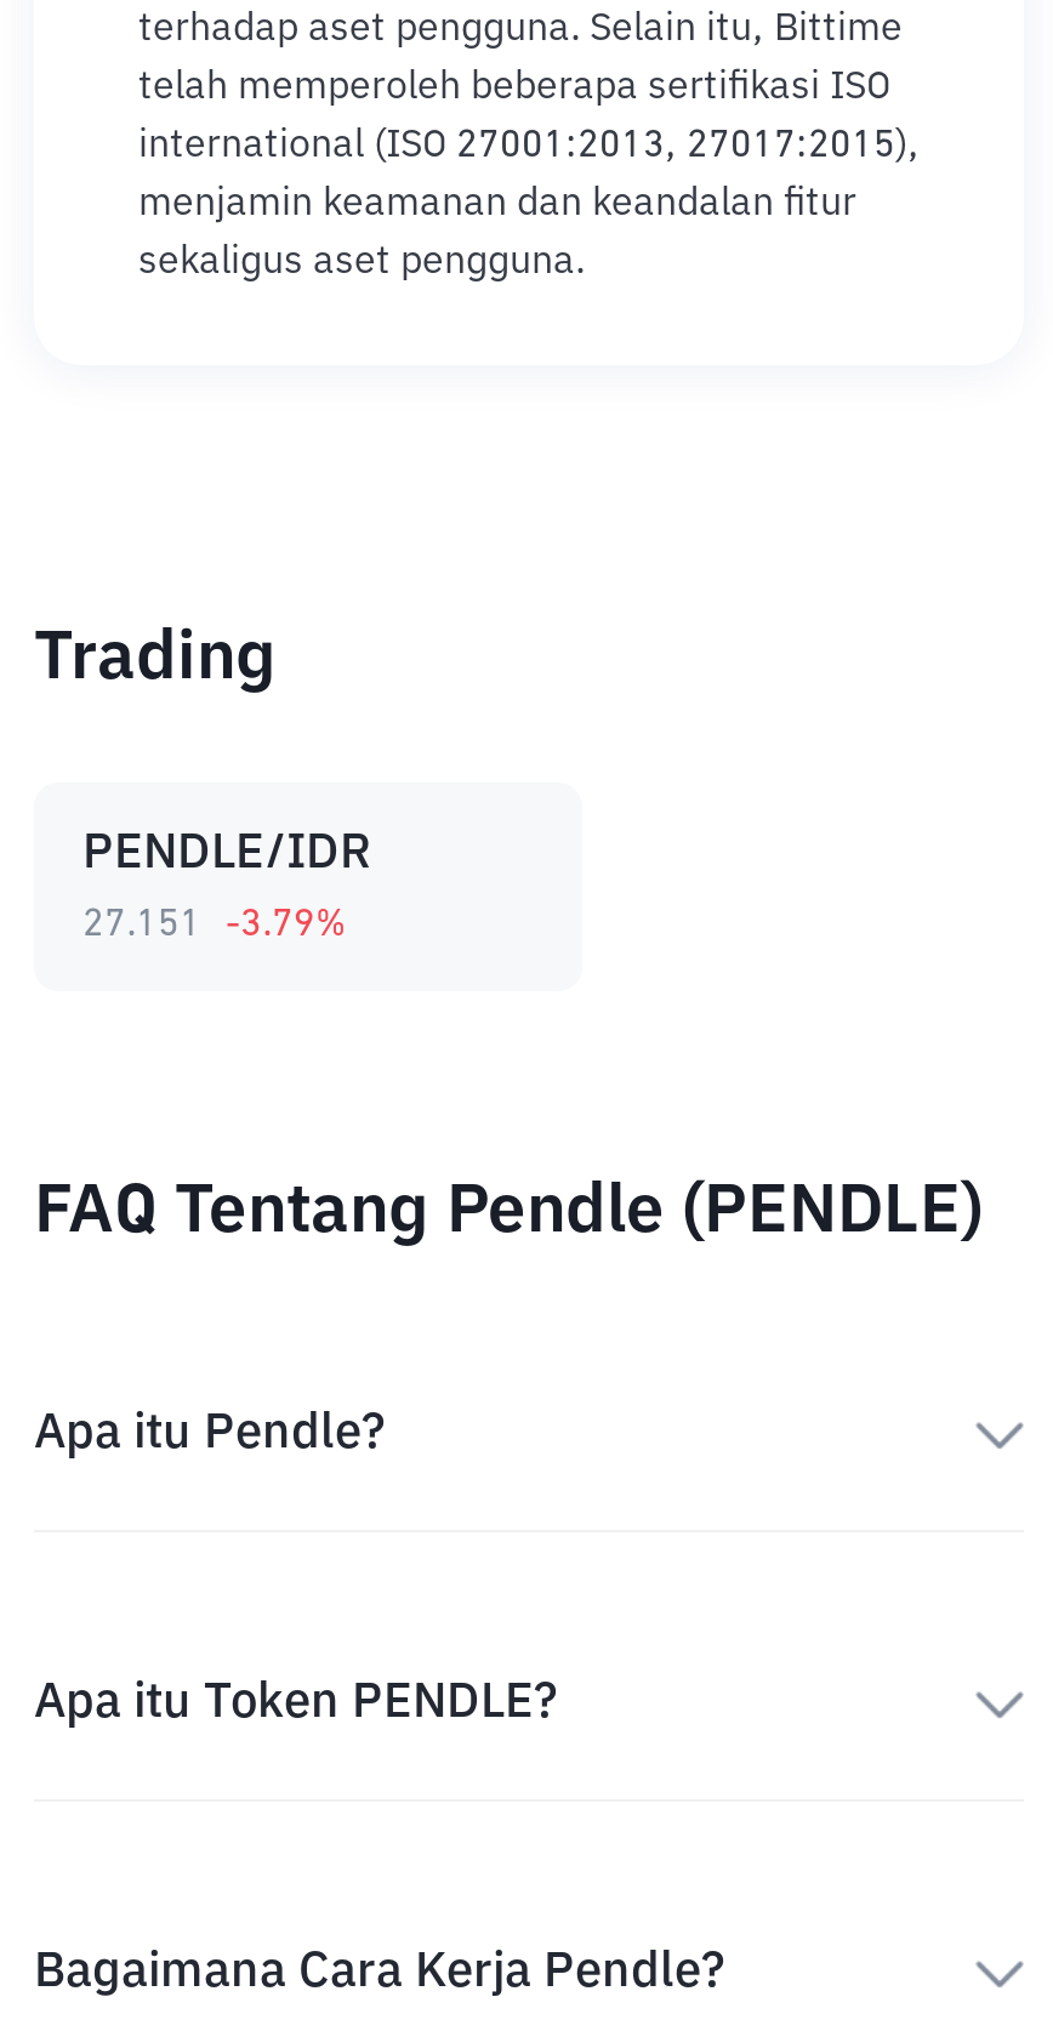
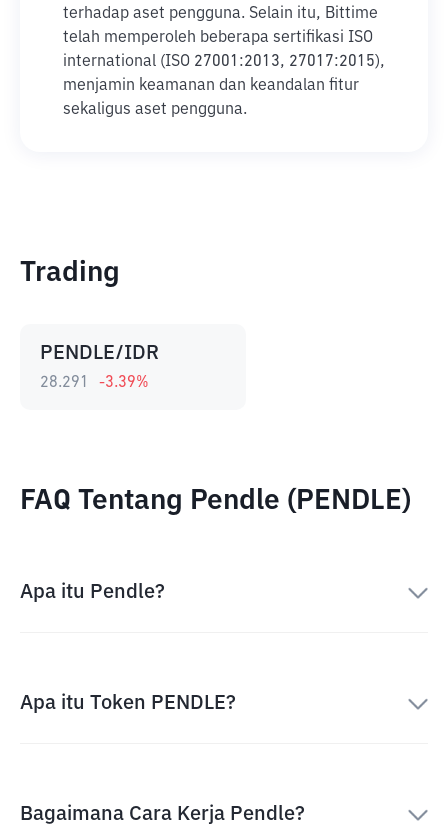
- 27.151
+ 28.291

- -3.79%
+ -3.39%
